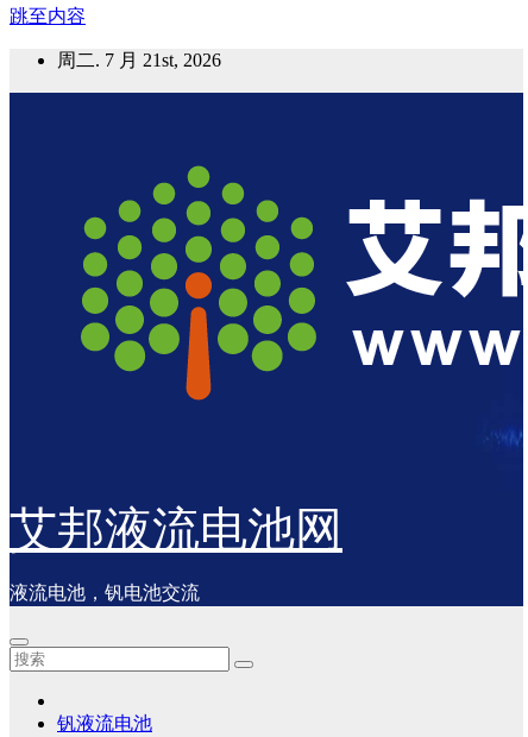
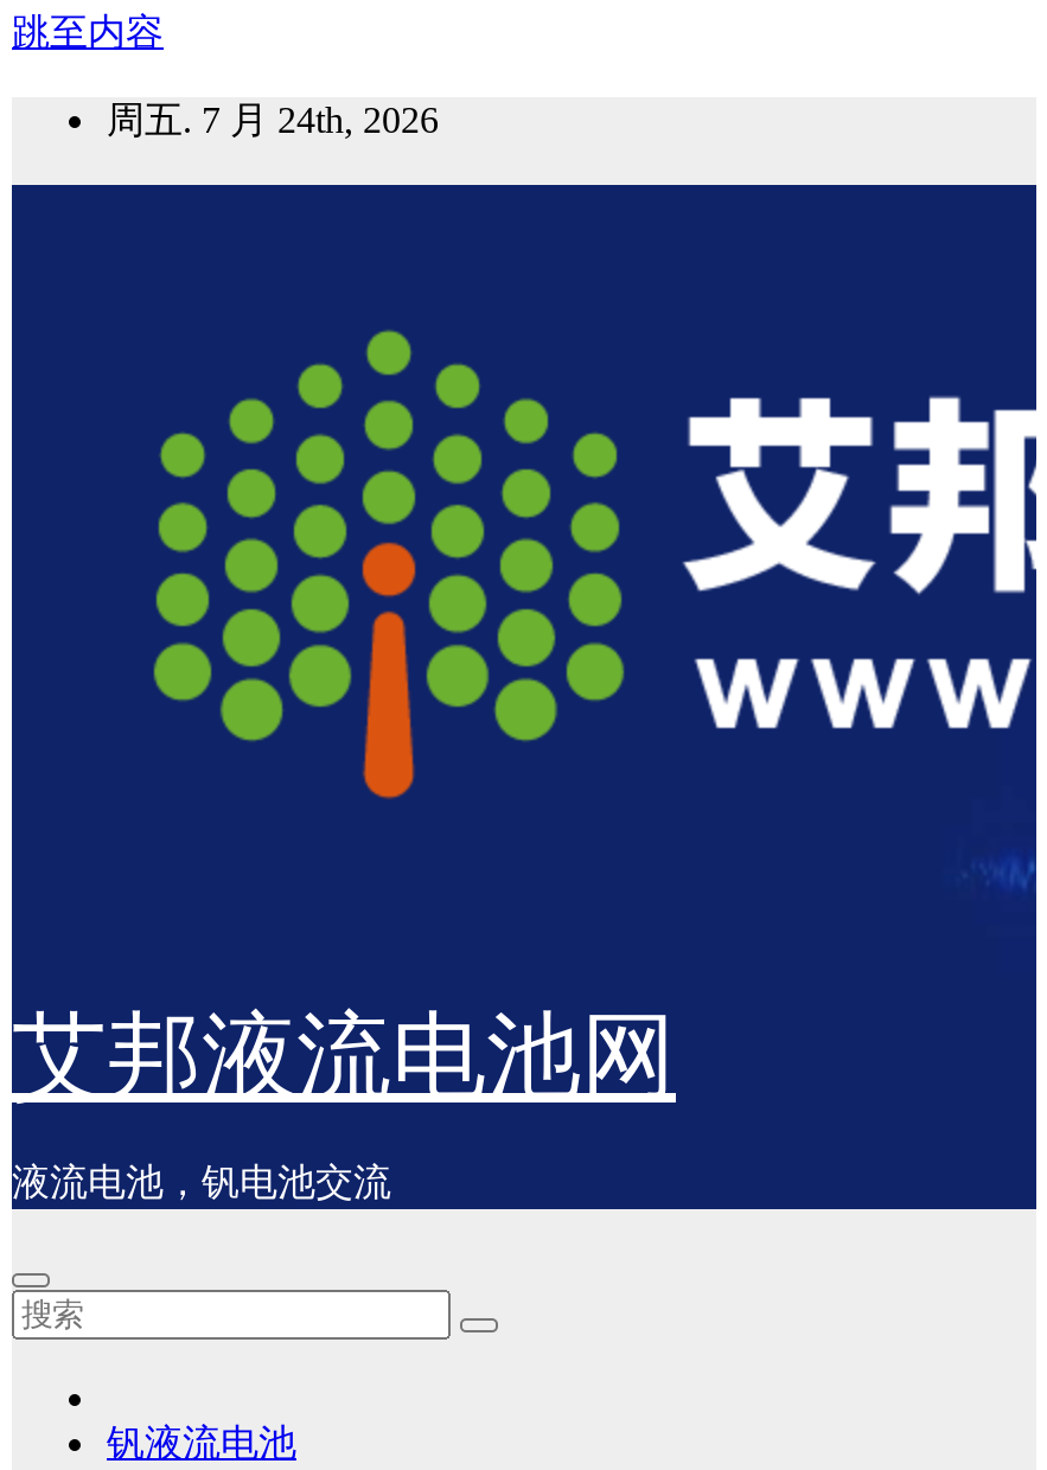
- 周二. 7 月 21st, 2026
+ 周五. 7 月 24th, 2026
